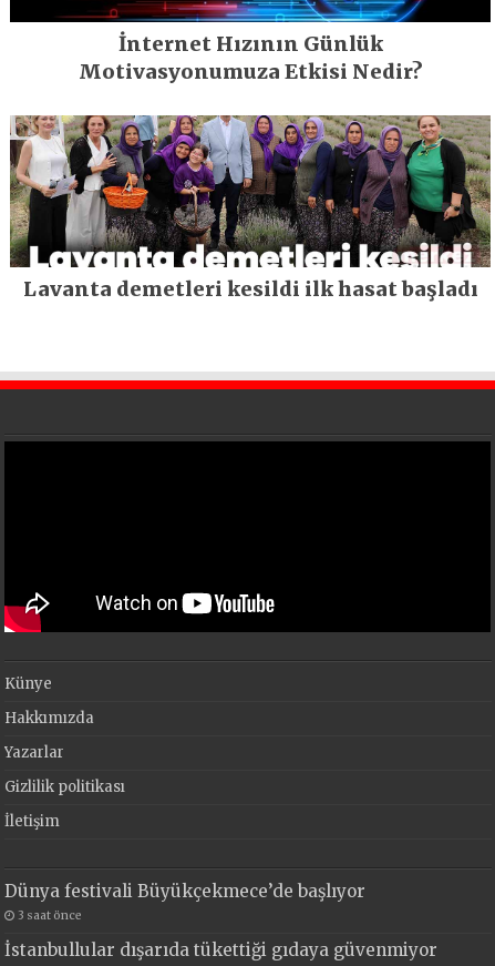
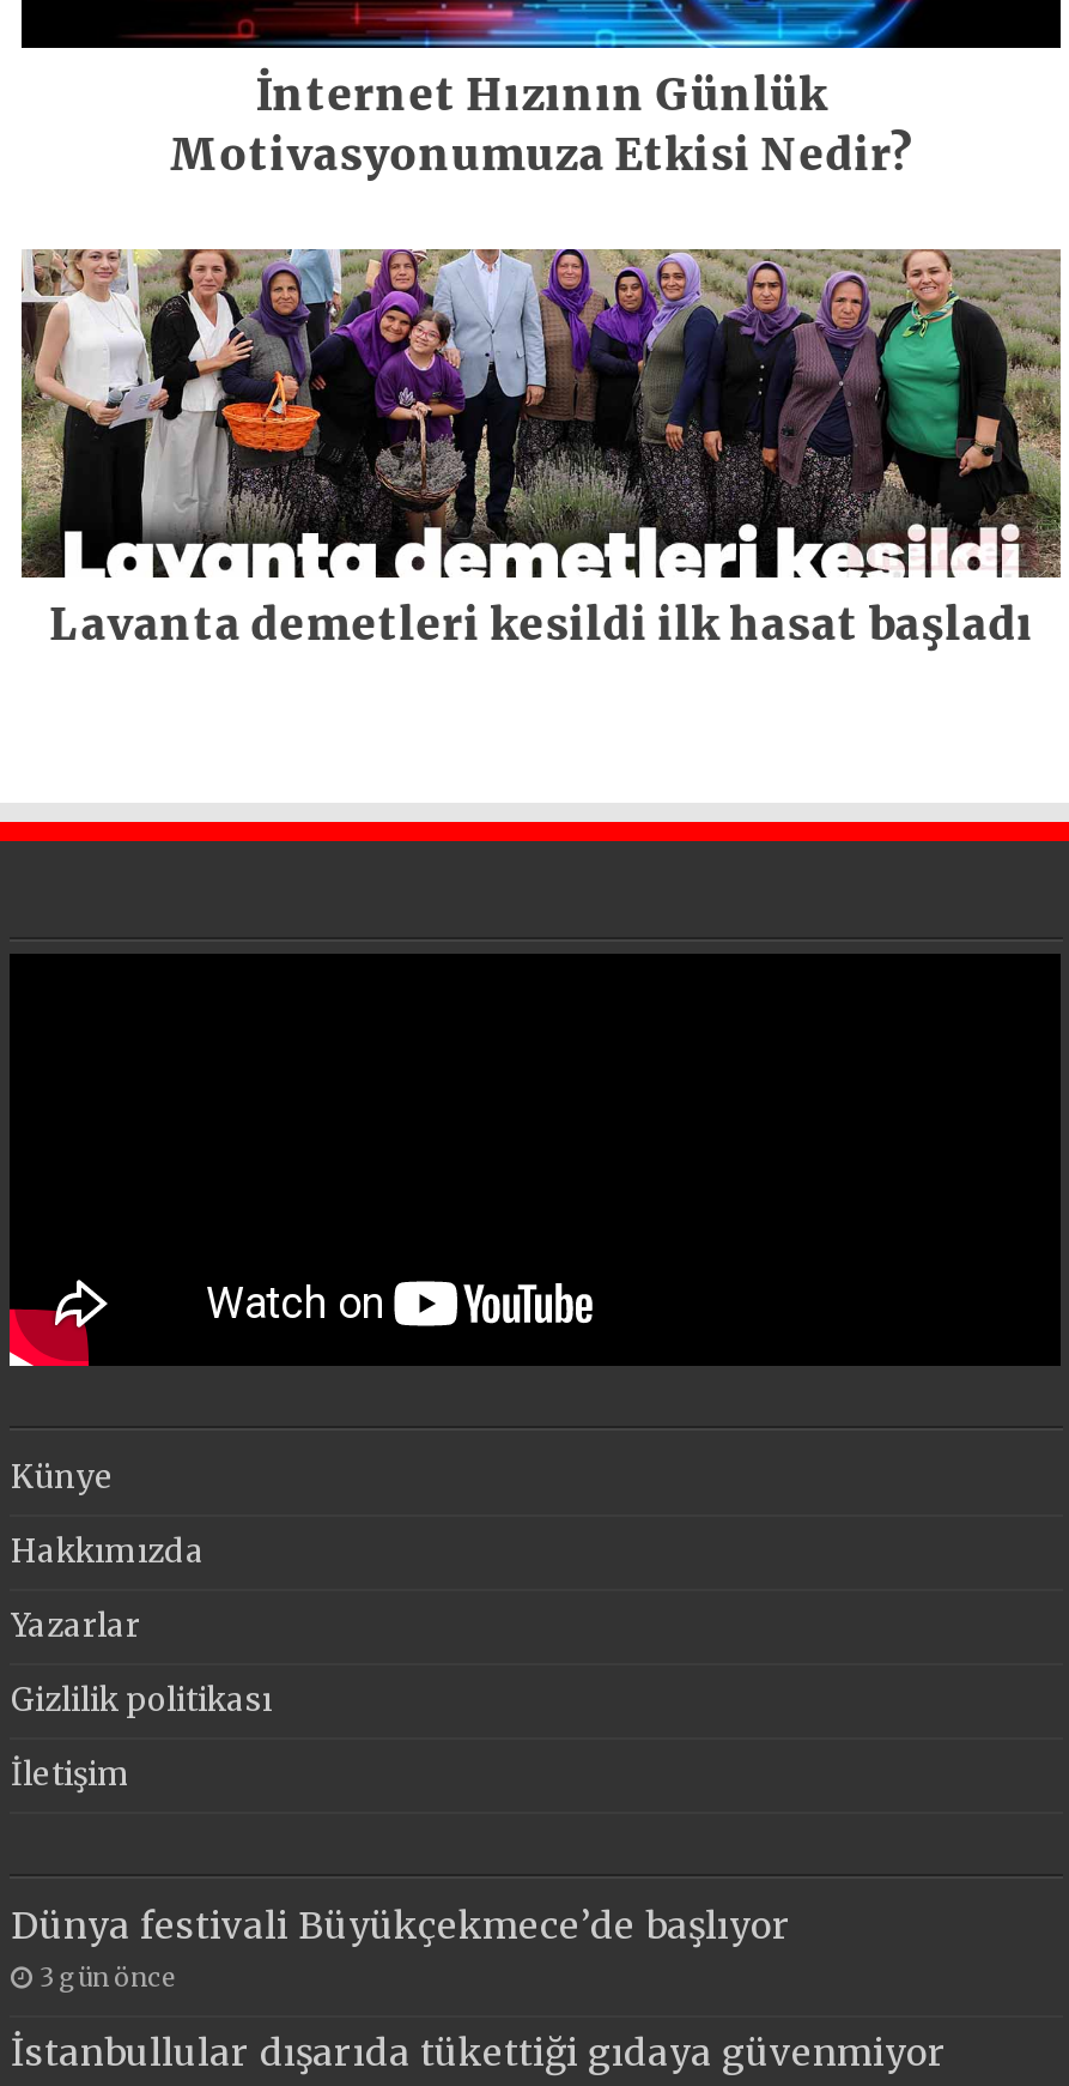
- 3 saat önce
+ 3 gün önce
